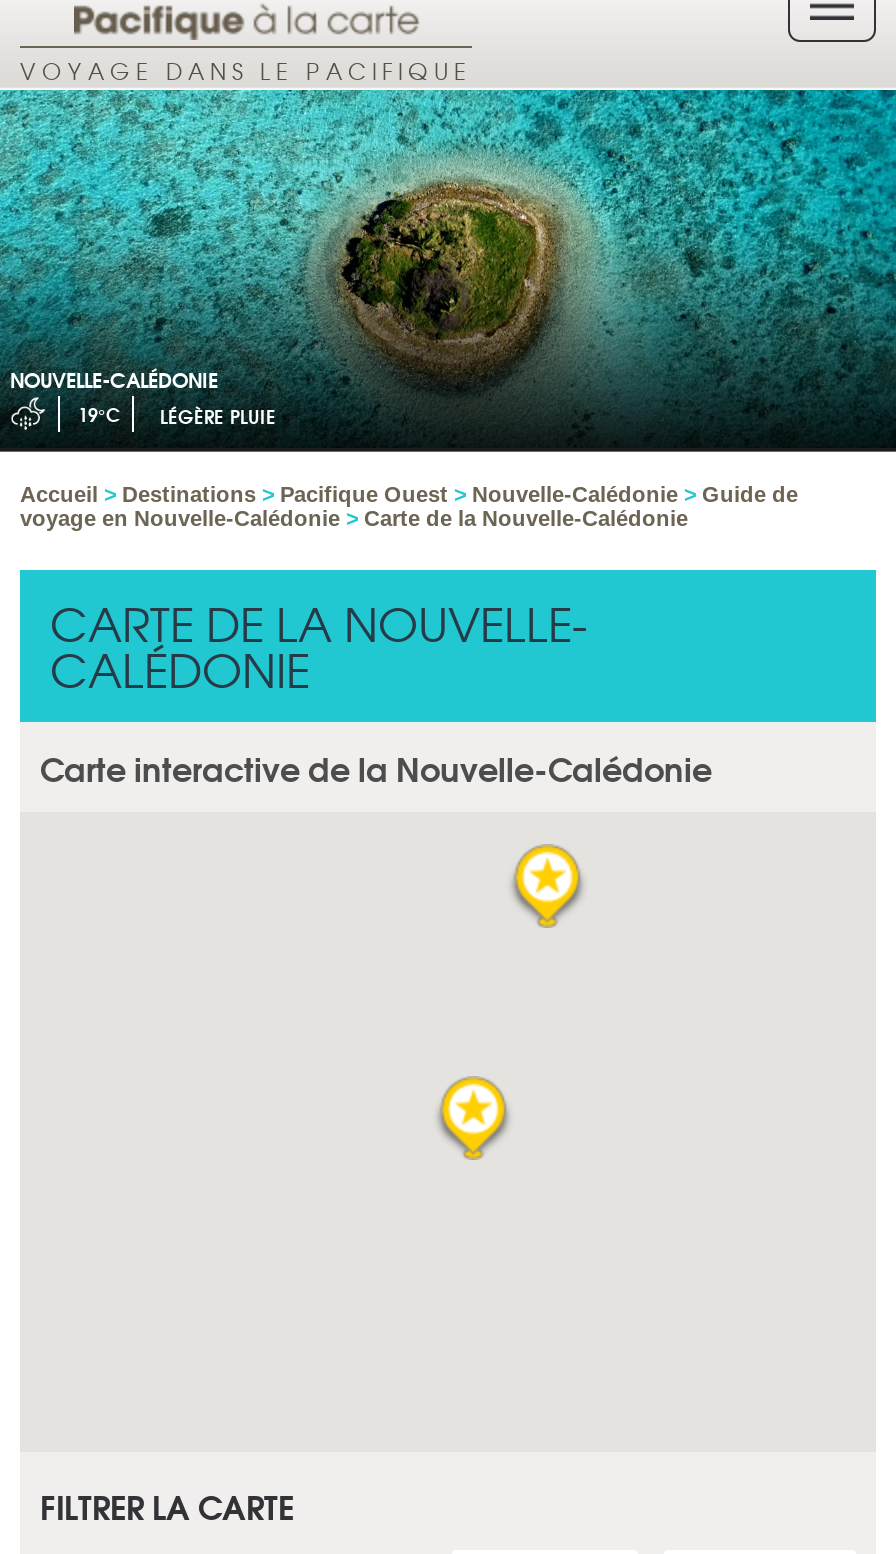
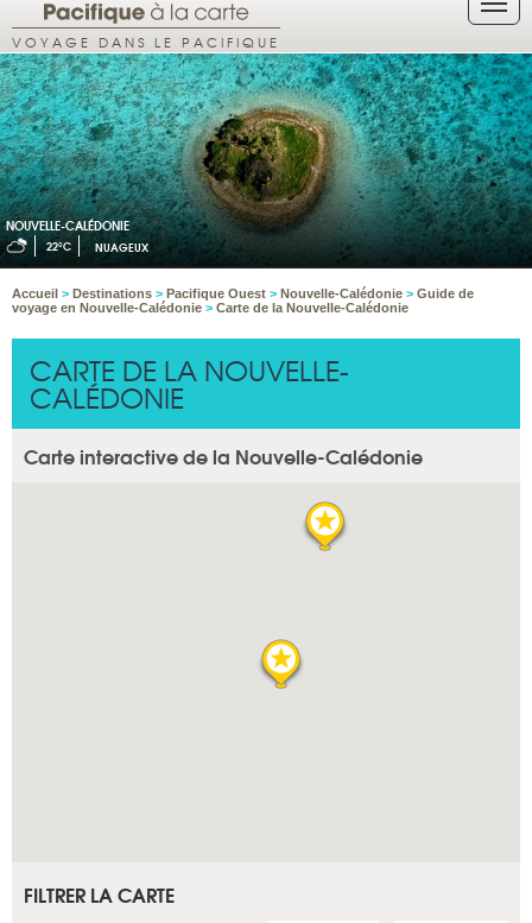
- 19°C
- LÉGÈRE PLUIE
+ 22°C
+ NUAGEUX
